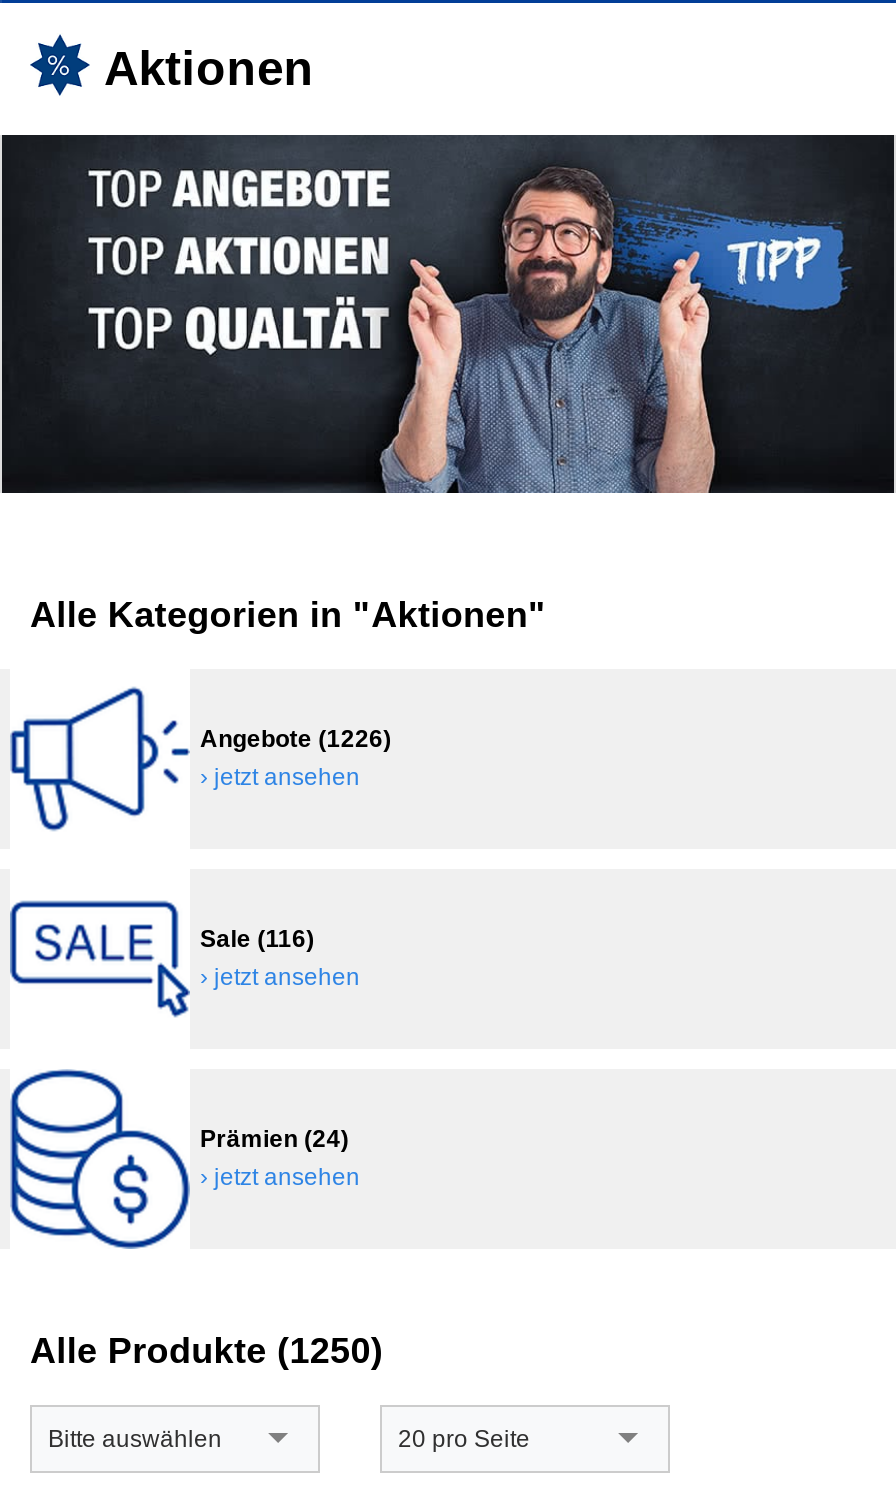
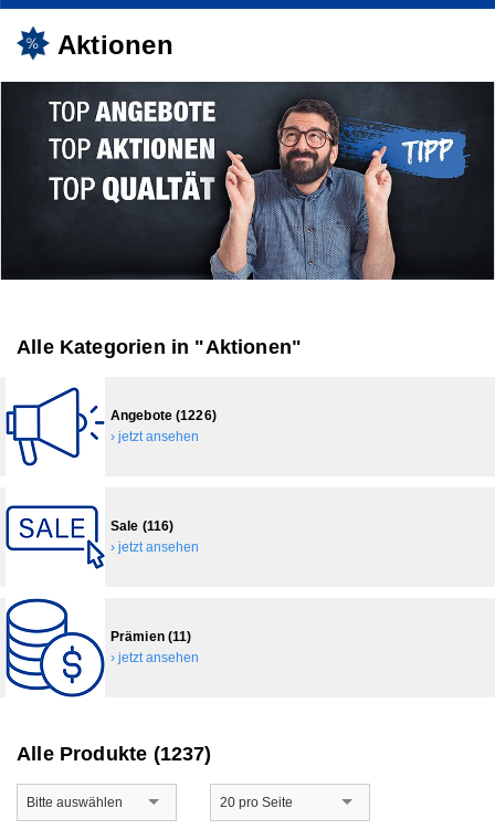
- Prämien (24)
+ Prämien (11)

- Alle Produkte (1250)
+ Alle Produkte (1237)
